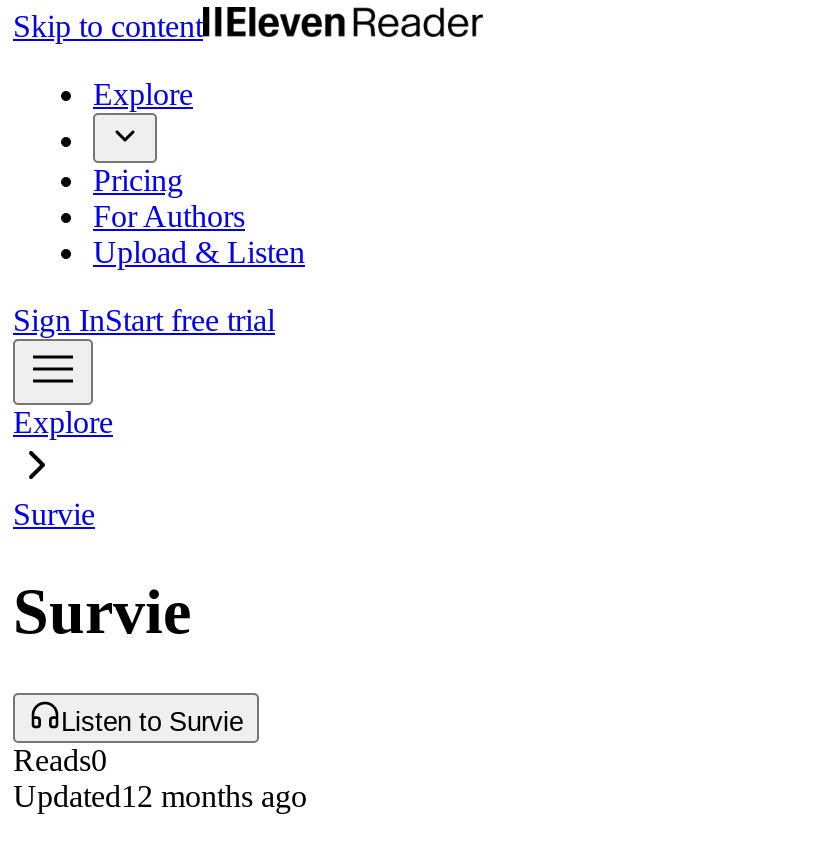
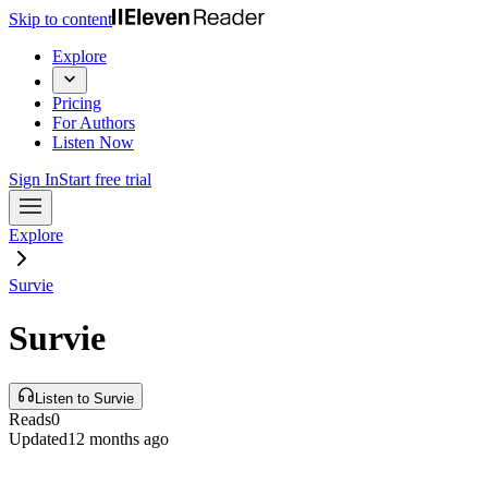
- Upload & Listen
+ Listen Now
